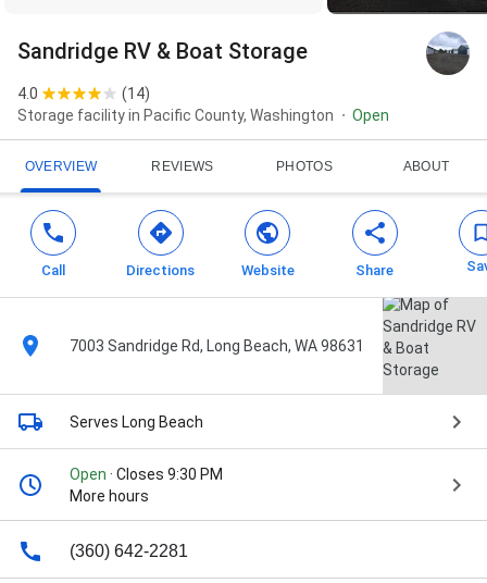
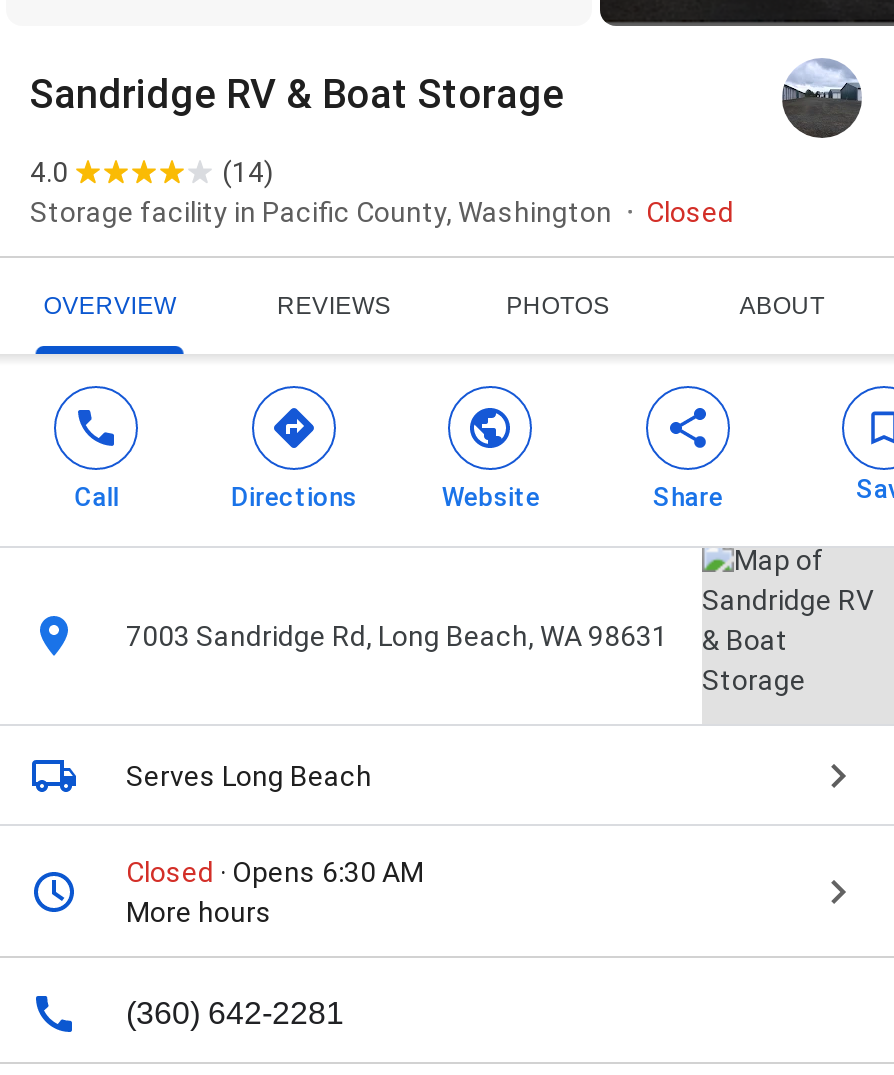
- Open
+ Closed

- Open · Closes 9:30 PM
+ Closed · Opens 6:30 AM
